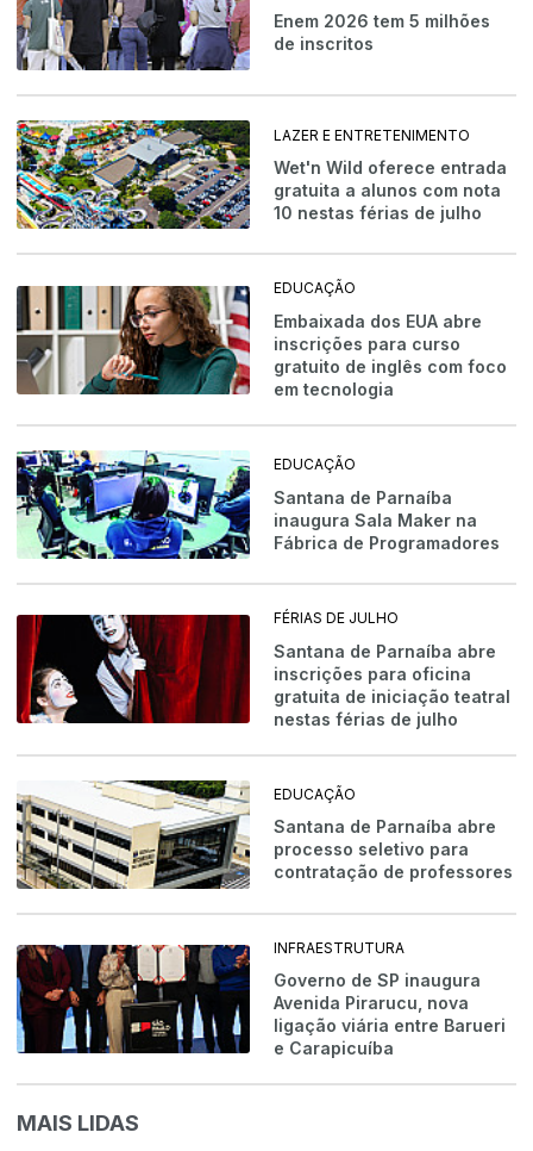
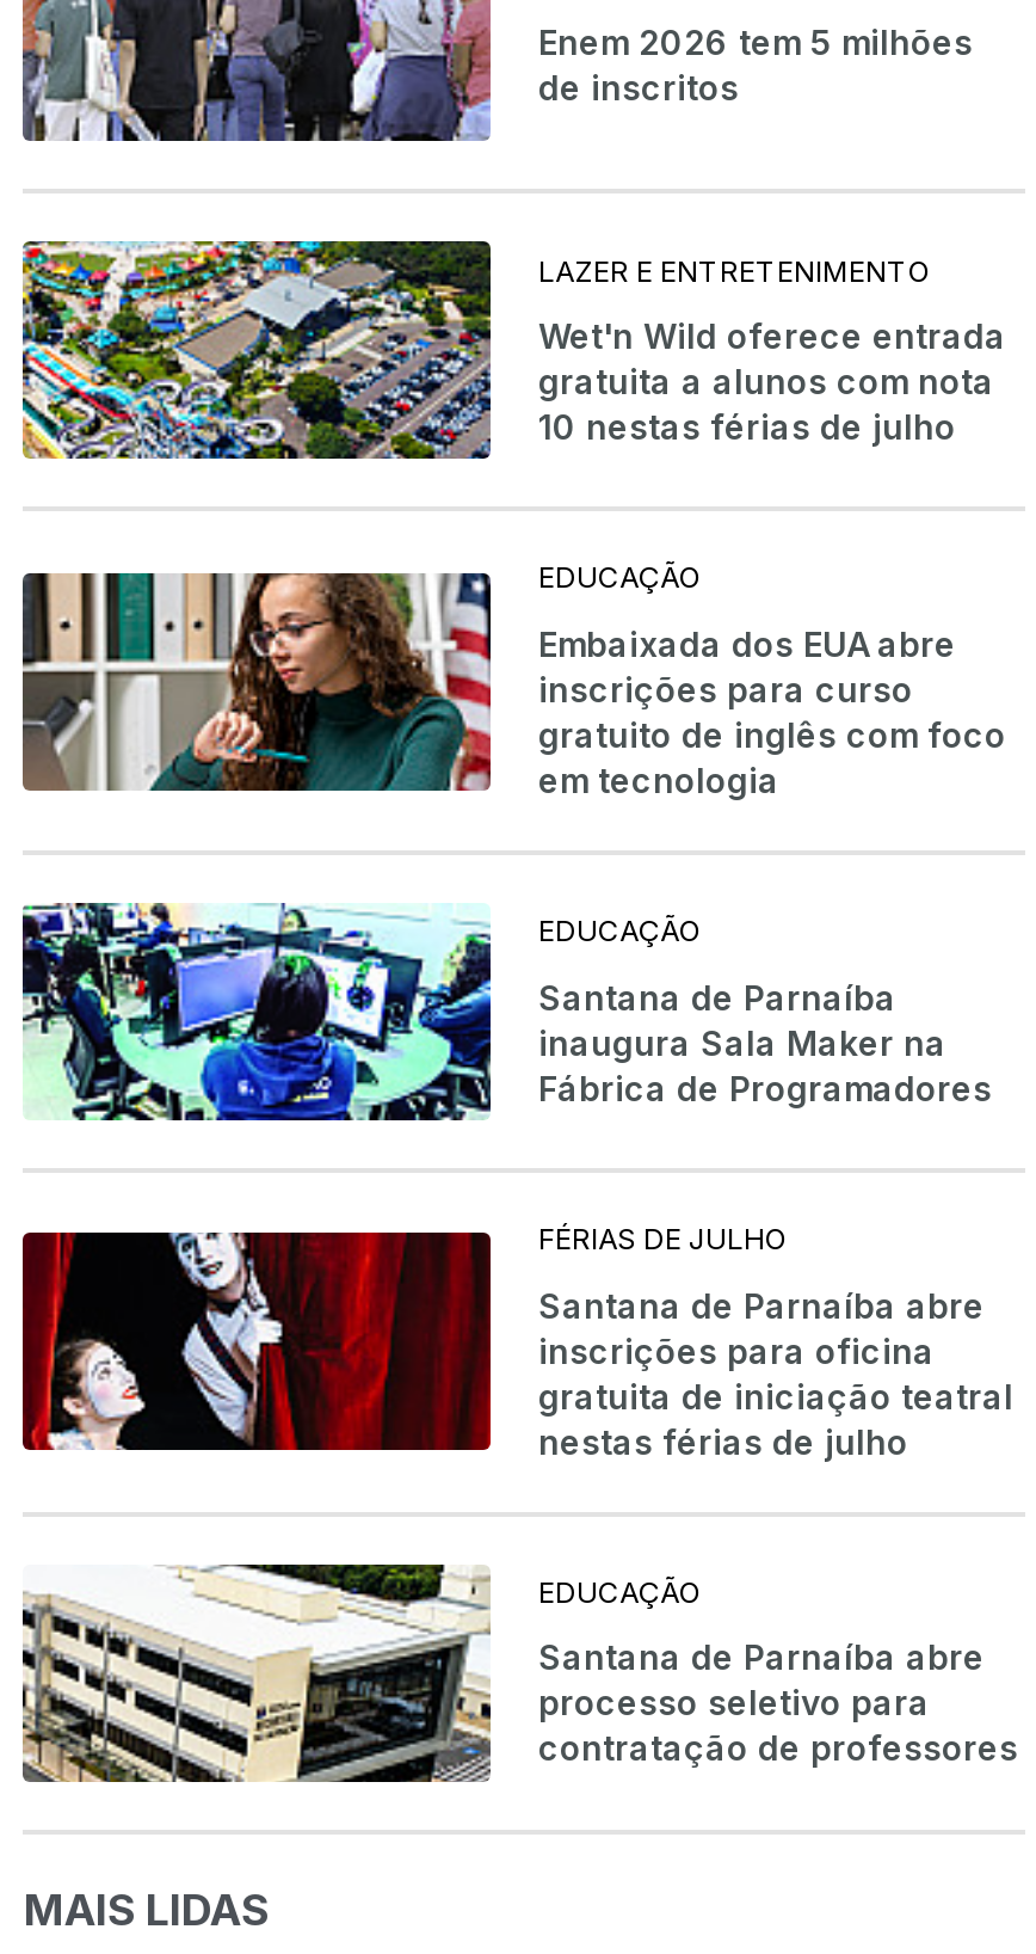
- [image]
- INFRAESTRUTURA
- Governo de SP inaugura
- Avenida Pirarucu, nova
- ligação viária entre Barueri
- e Carapicuíba
